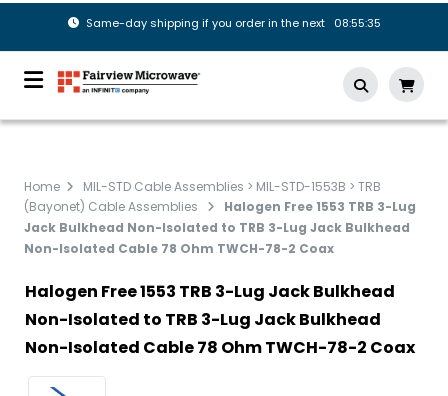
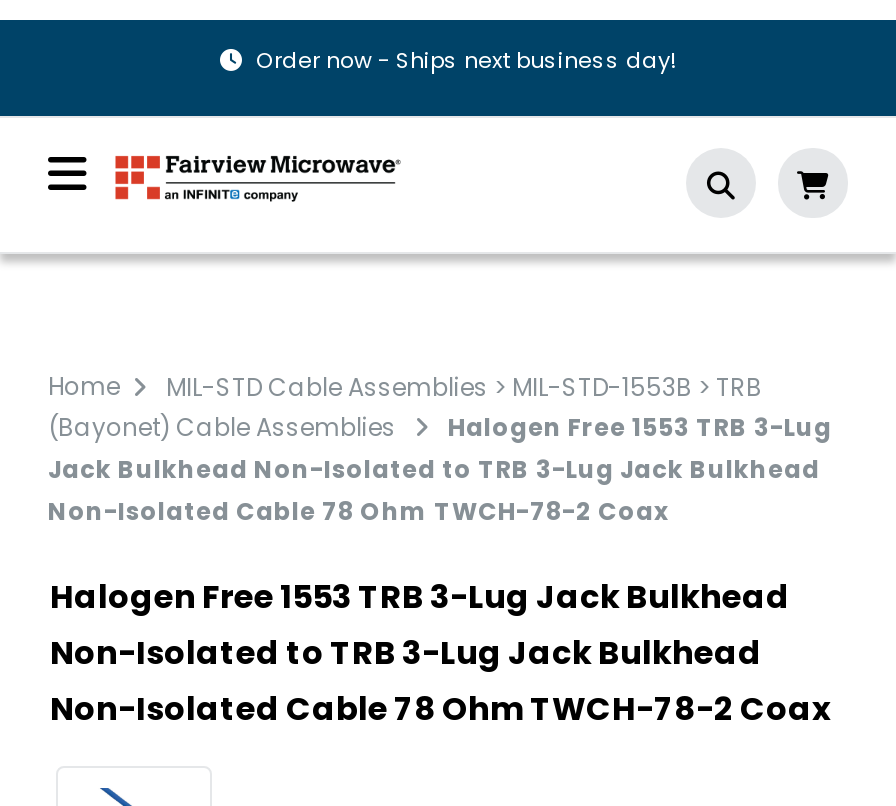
- Same-day shipping if you order in the next 08:55:35
+ Order now - Ships next business day!
